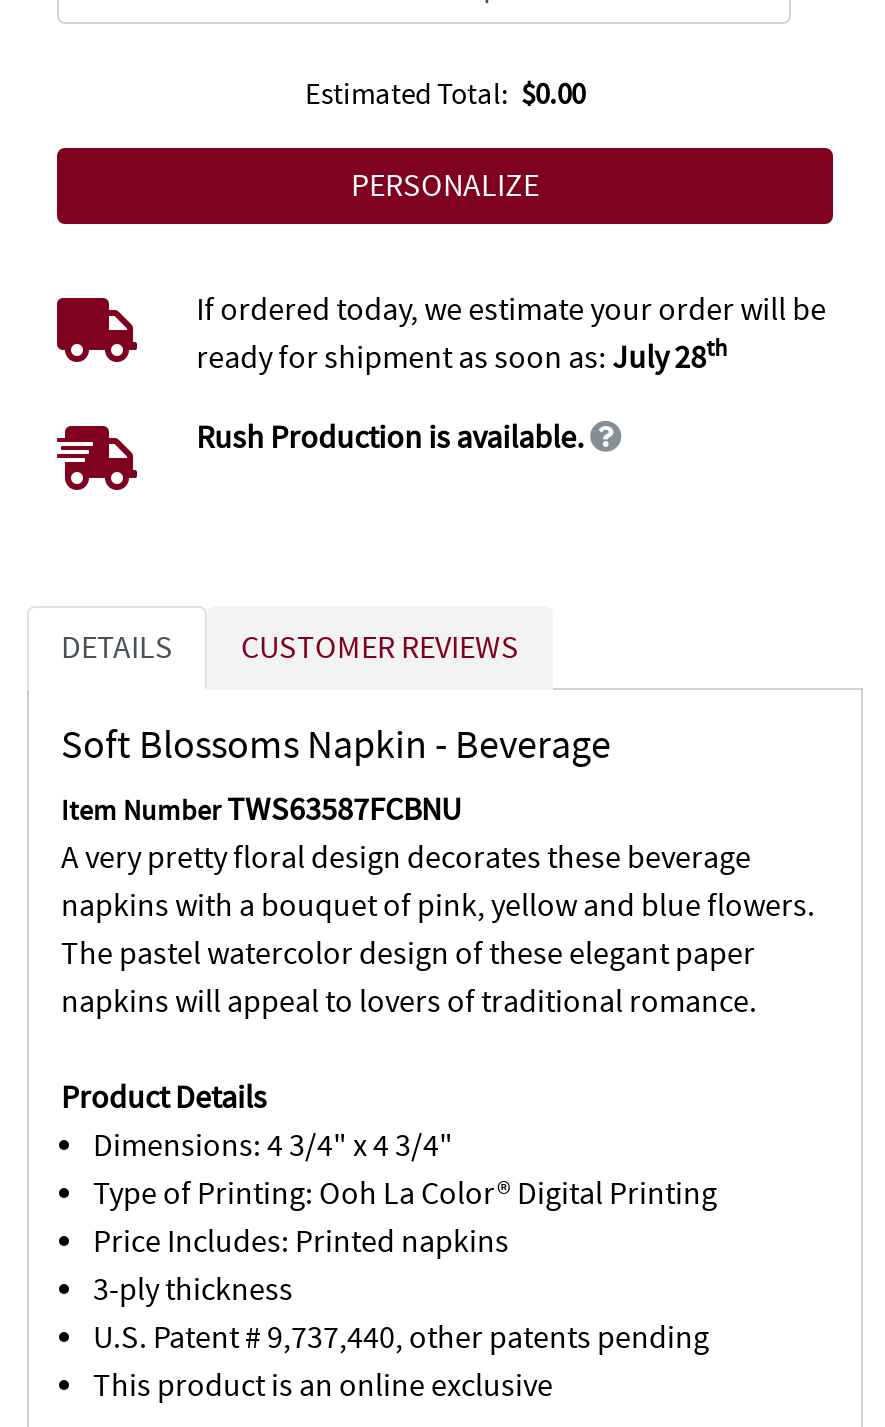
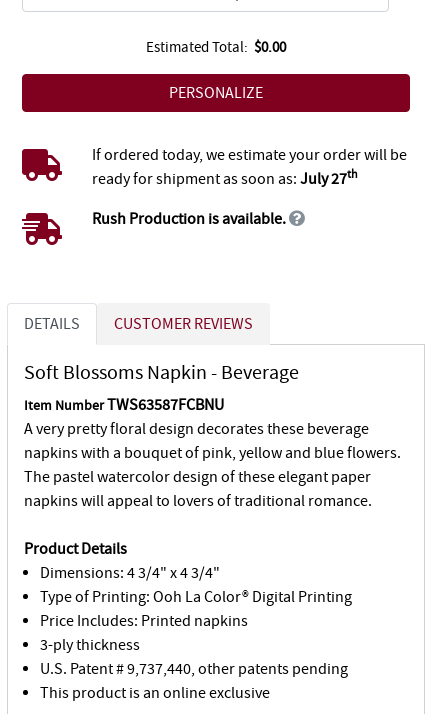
- ready for shipment as soon as: July 28th
+ ready for shipment as soon as: July 27th
